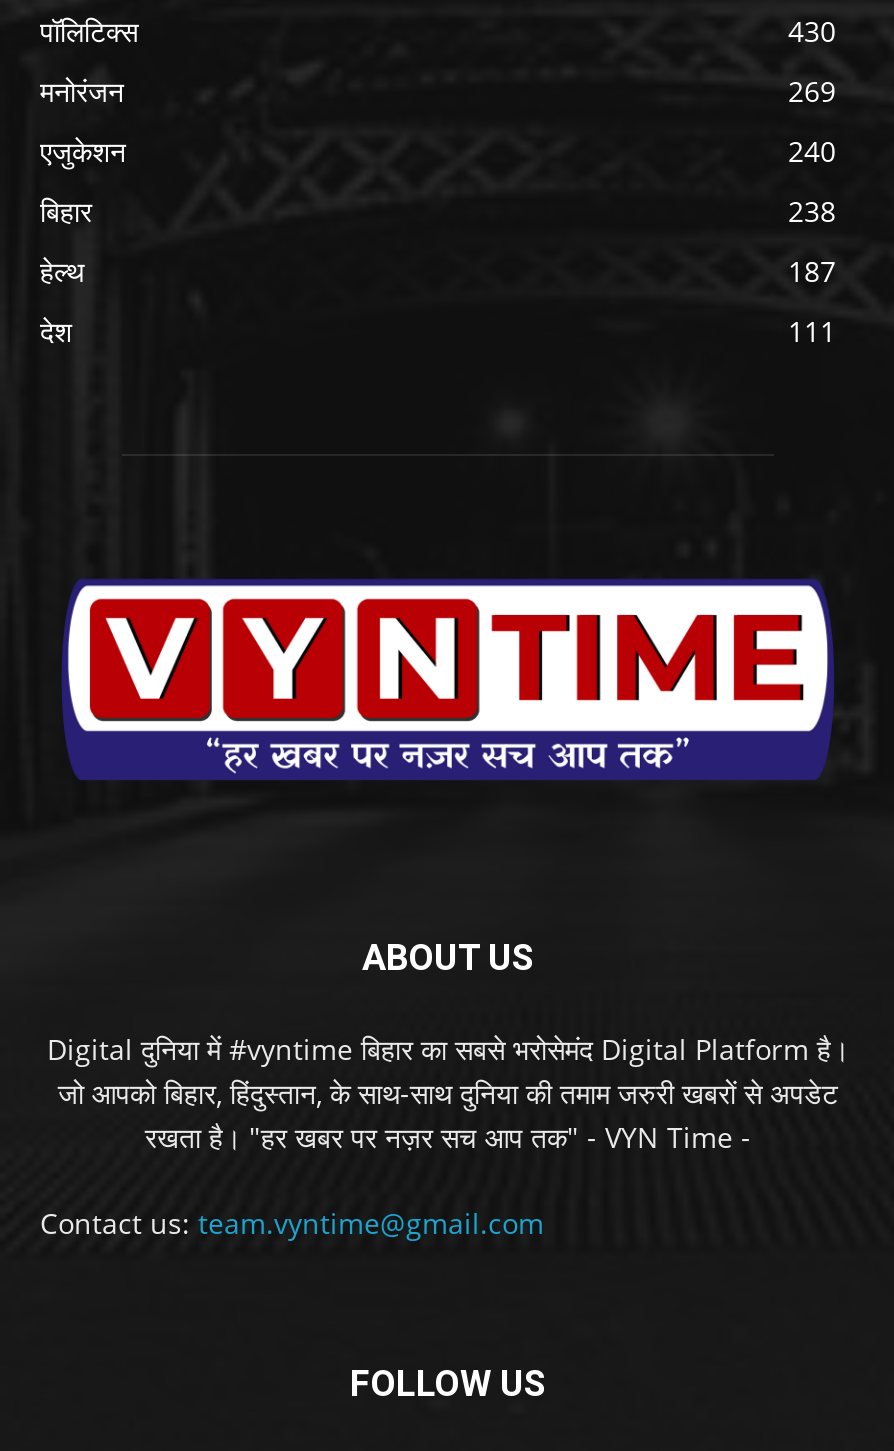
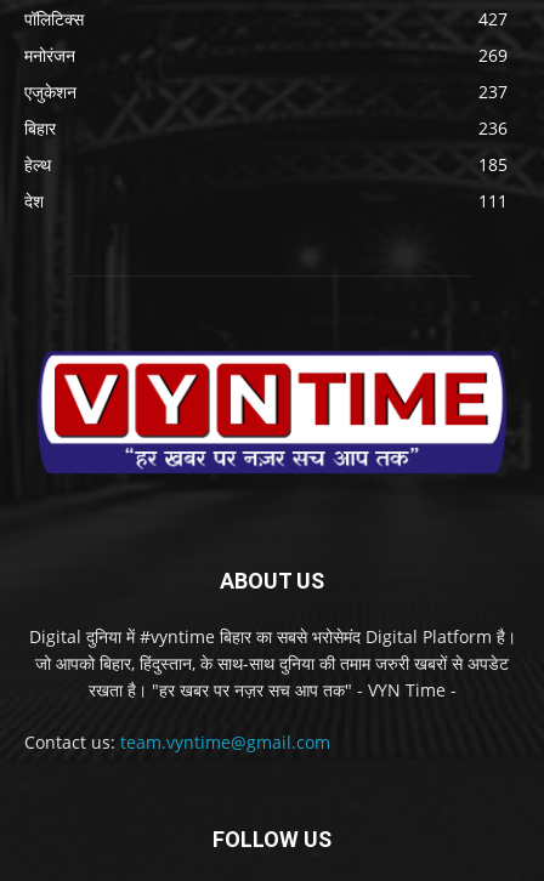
- 430
+ 427

- 240
+ 237

- 238
+ 236

- 187
+ 185
